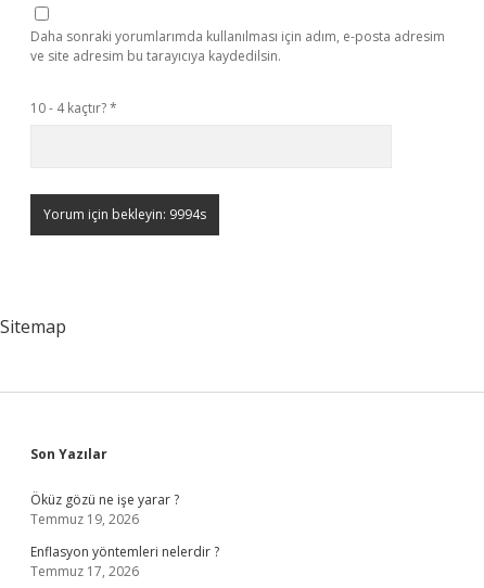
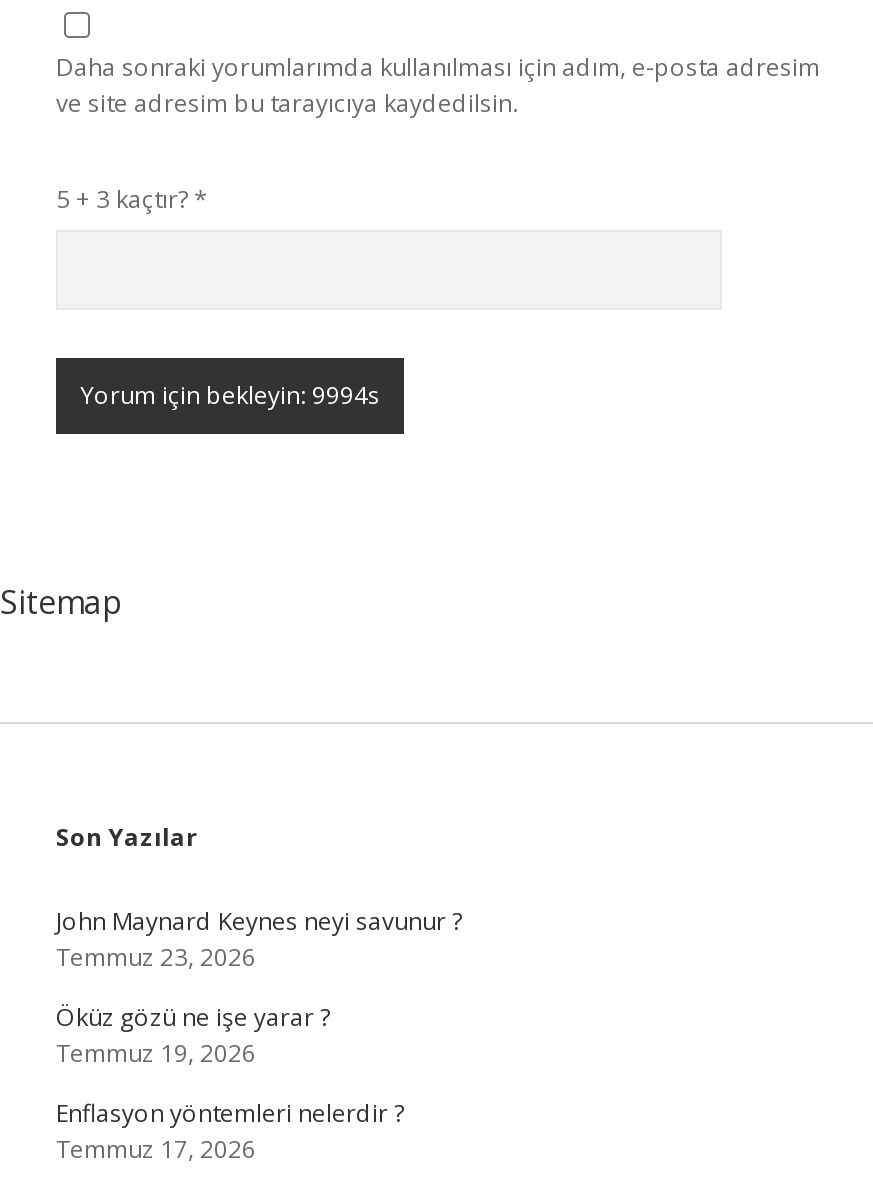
- 10 - 4 kaçtır? *
+ 5 + 3 kaçtır? *

+ John Maynard Keynes neyi savunur ?
+ Temmuz 23, 2026
